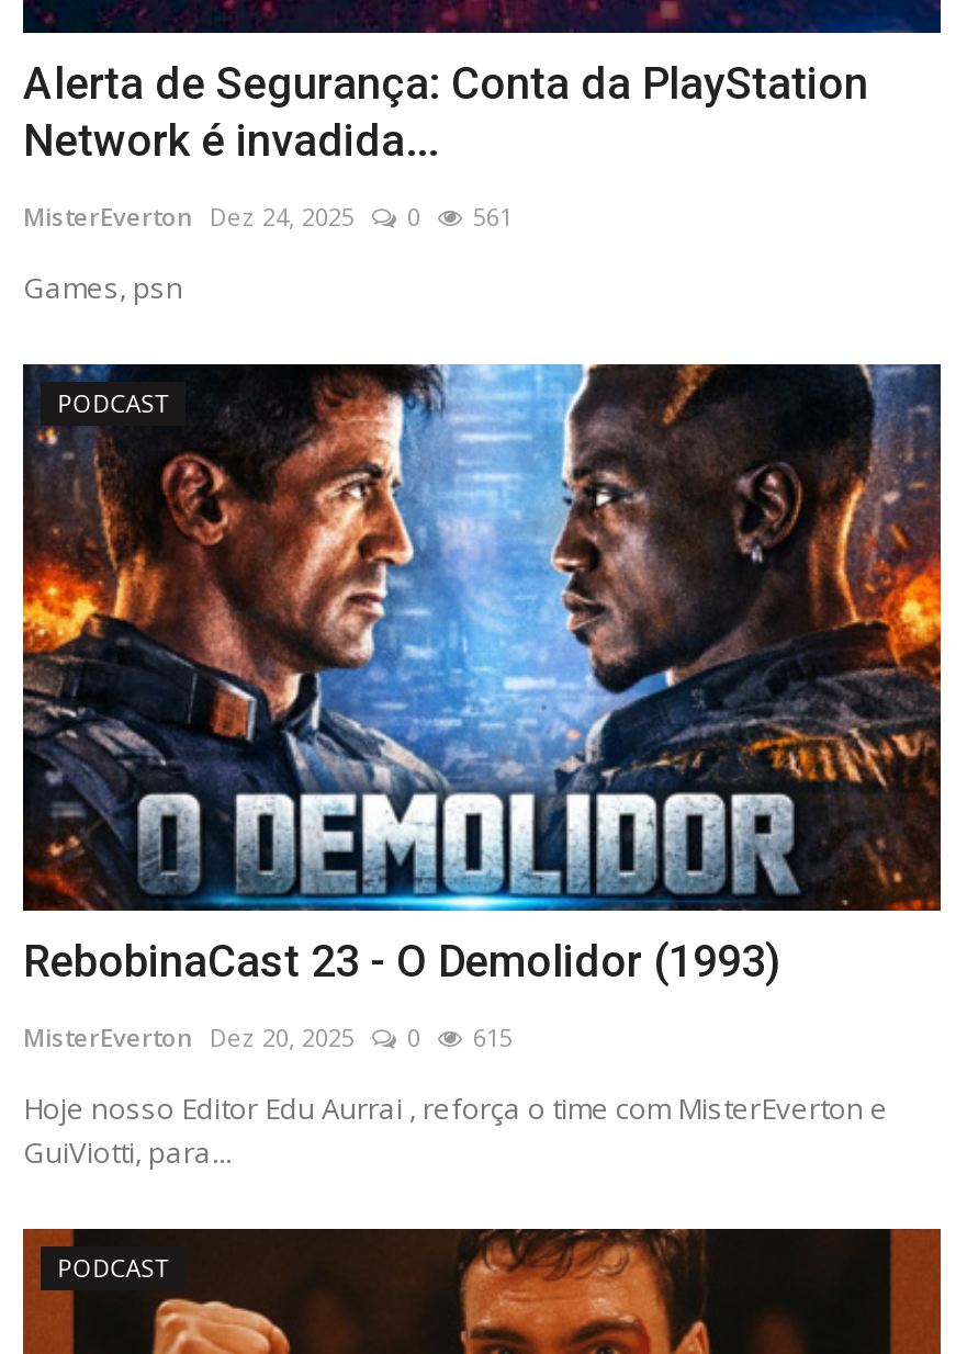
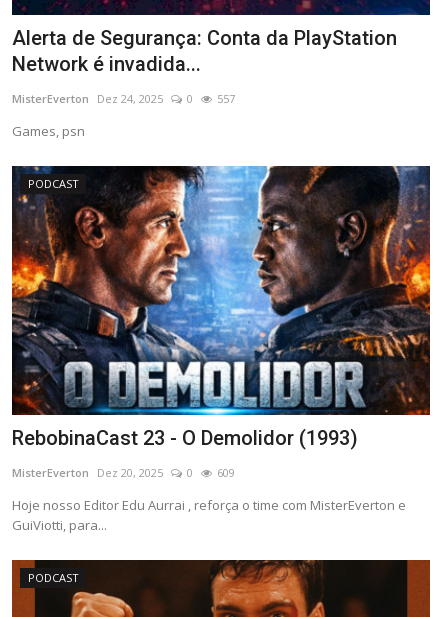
- MisterEverton Dez 24, 2025 0 561
+ MisterEverton Dez 24, 2025 0 557

- MisterEverton Dez 20, 2025 0 615
+ MisterEverton Dez 20, 2025 0 609
